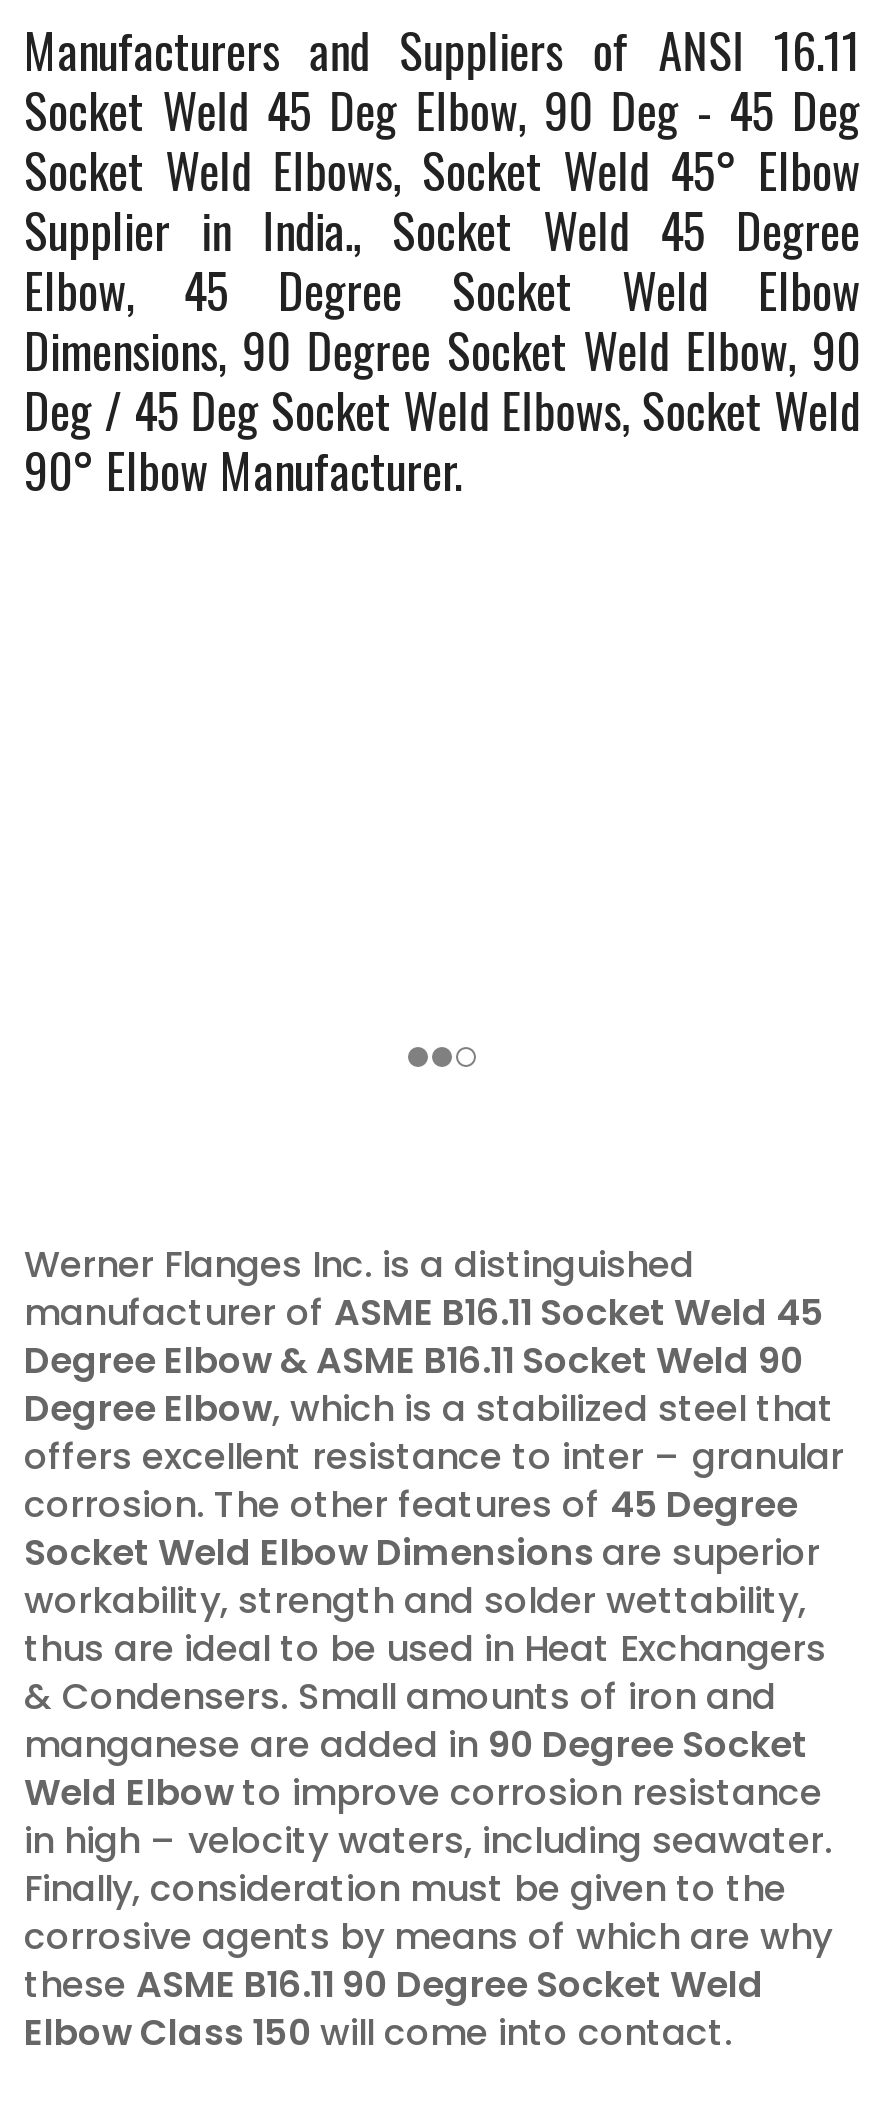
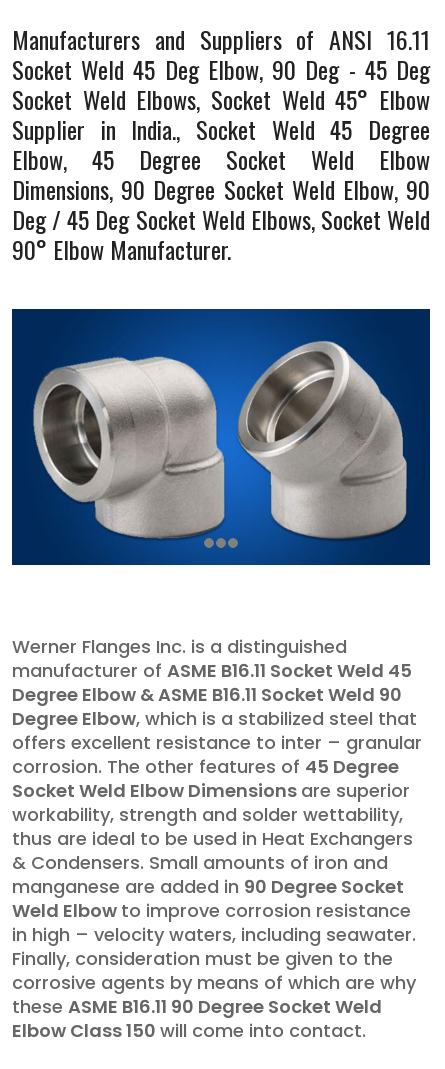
+ [image]
